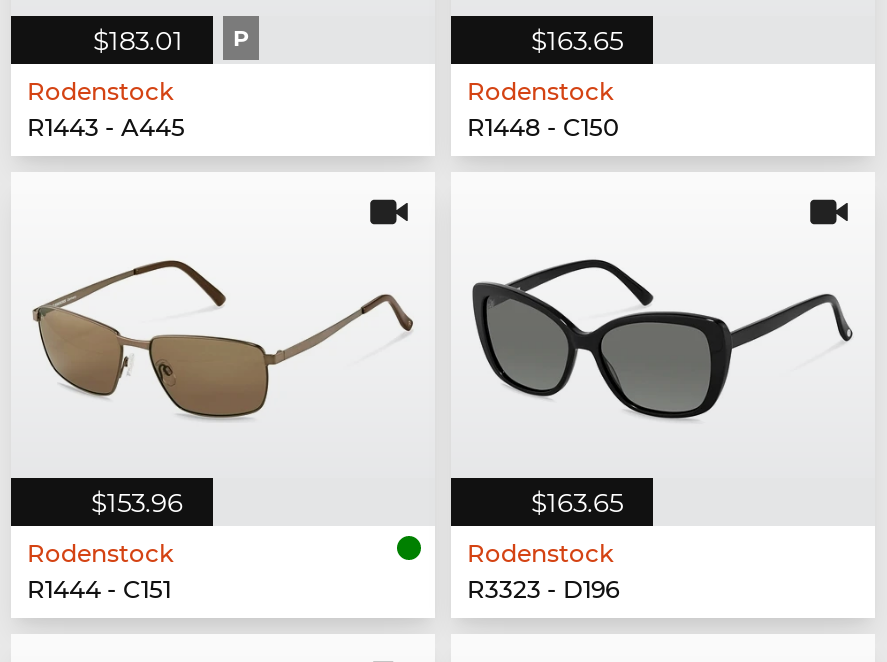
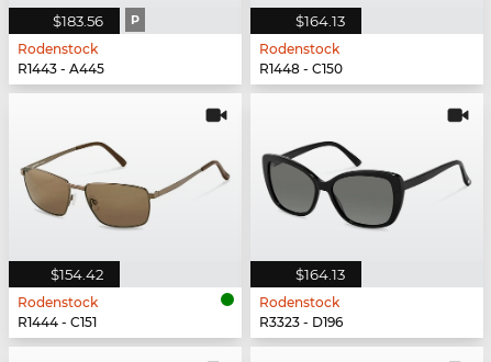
- $183.01 P
+ $183.56 P

- $163.65
+ $164.13

- $153.96
+ $154.42

- $163.65
+ $164.13
